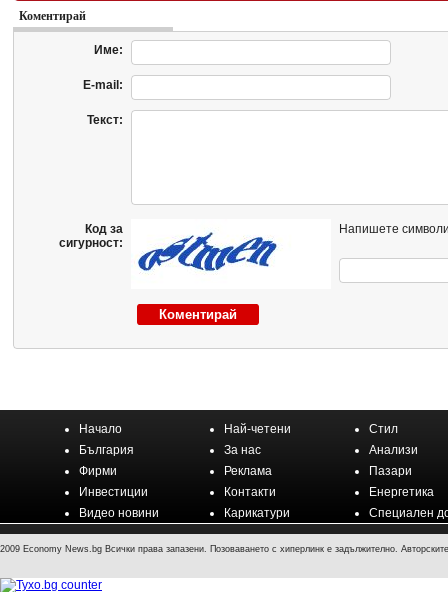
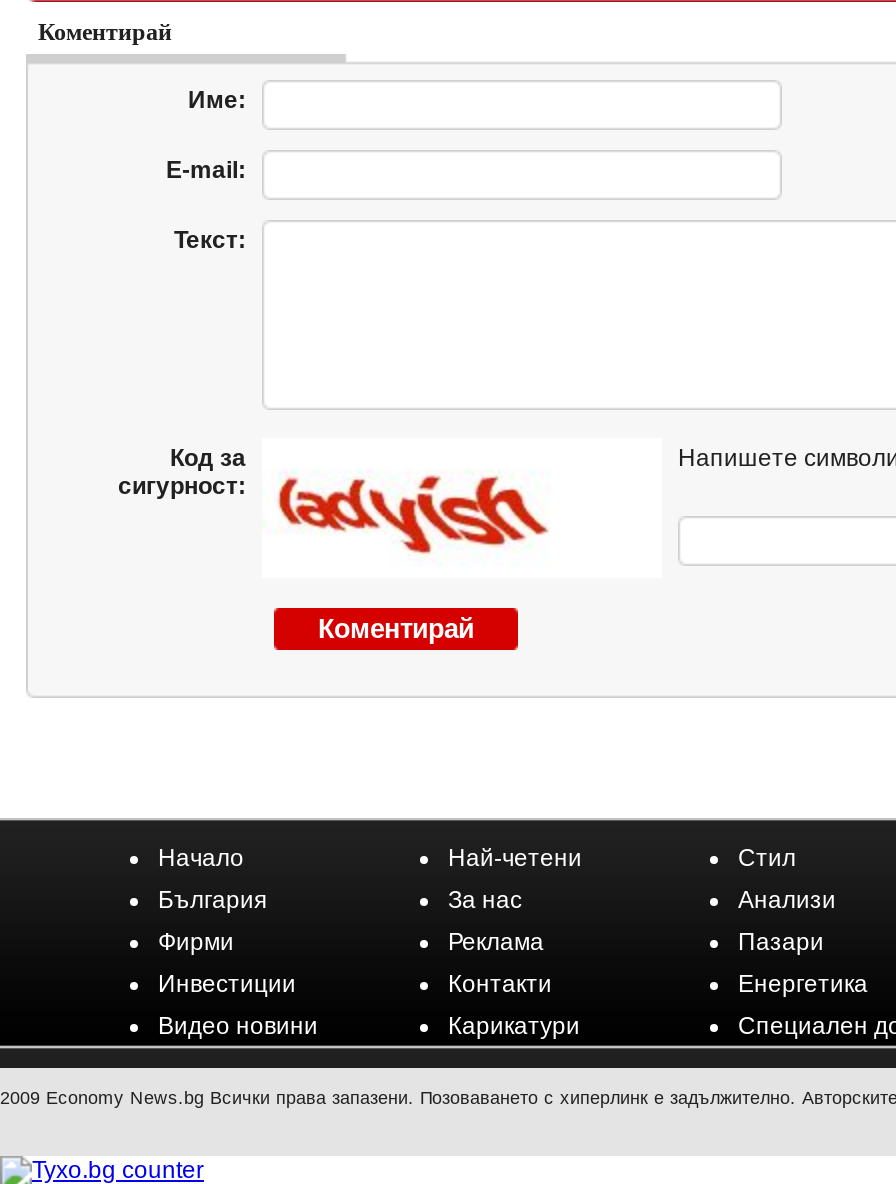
- [image]
+ [image]
